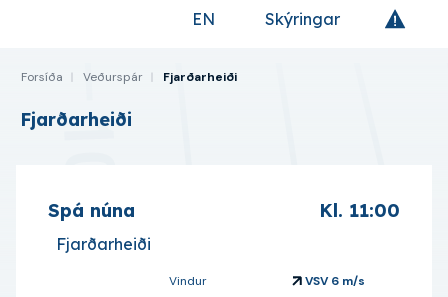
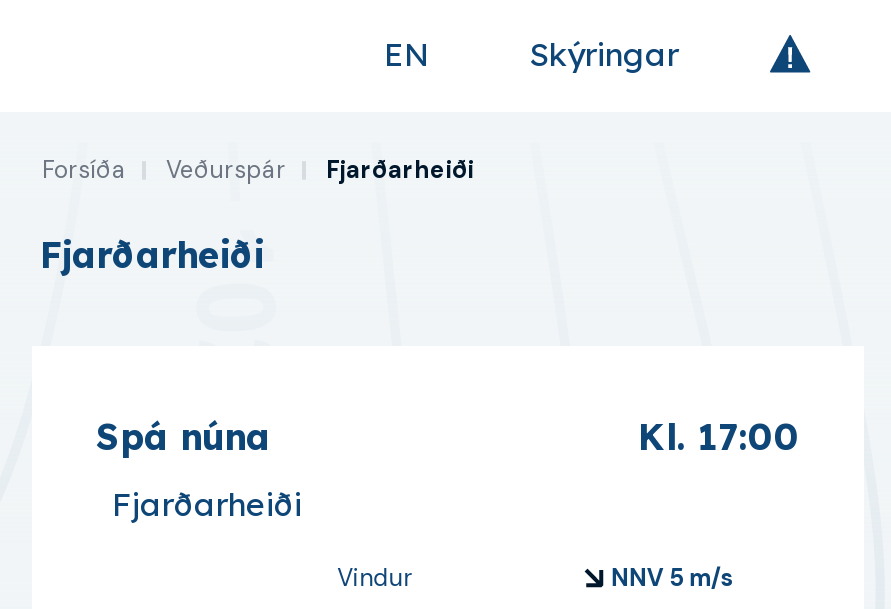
- Kl. 11:00
+ Kl. 17:00

- VSV 6 m/s
+ NNV 5 m/s
